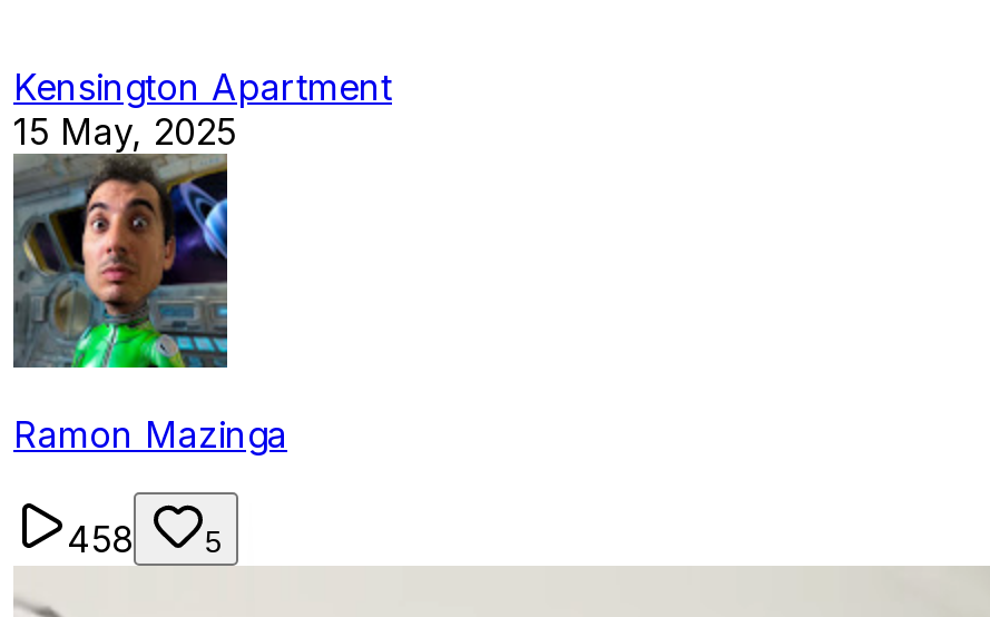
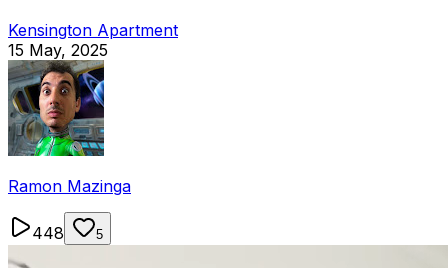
- 458
+ 448
